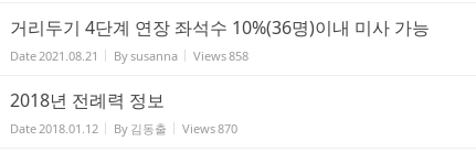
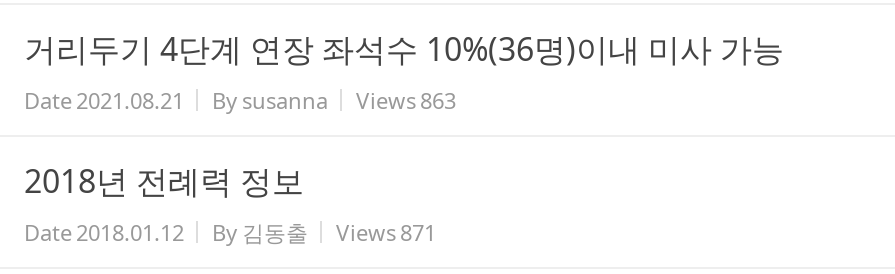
- Date 2021.08.21 By susanna Views 858
+ Date 2021.08.21 By susanna Views 863

- Views 870
+ Views 871
